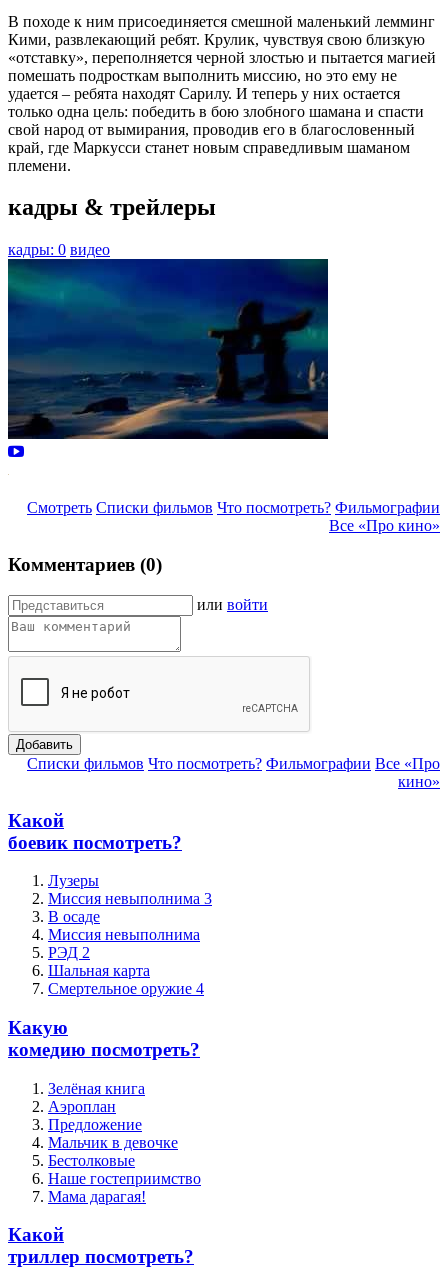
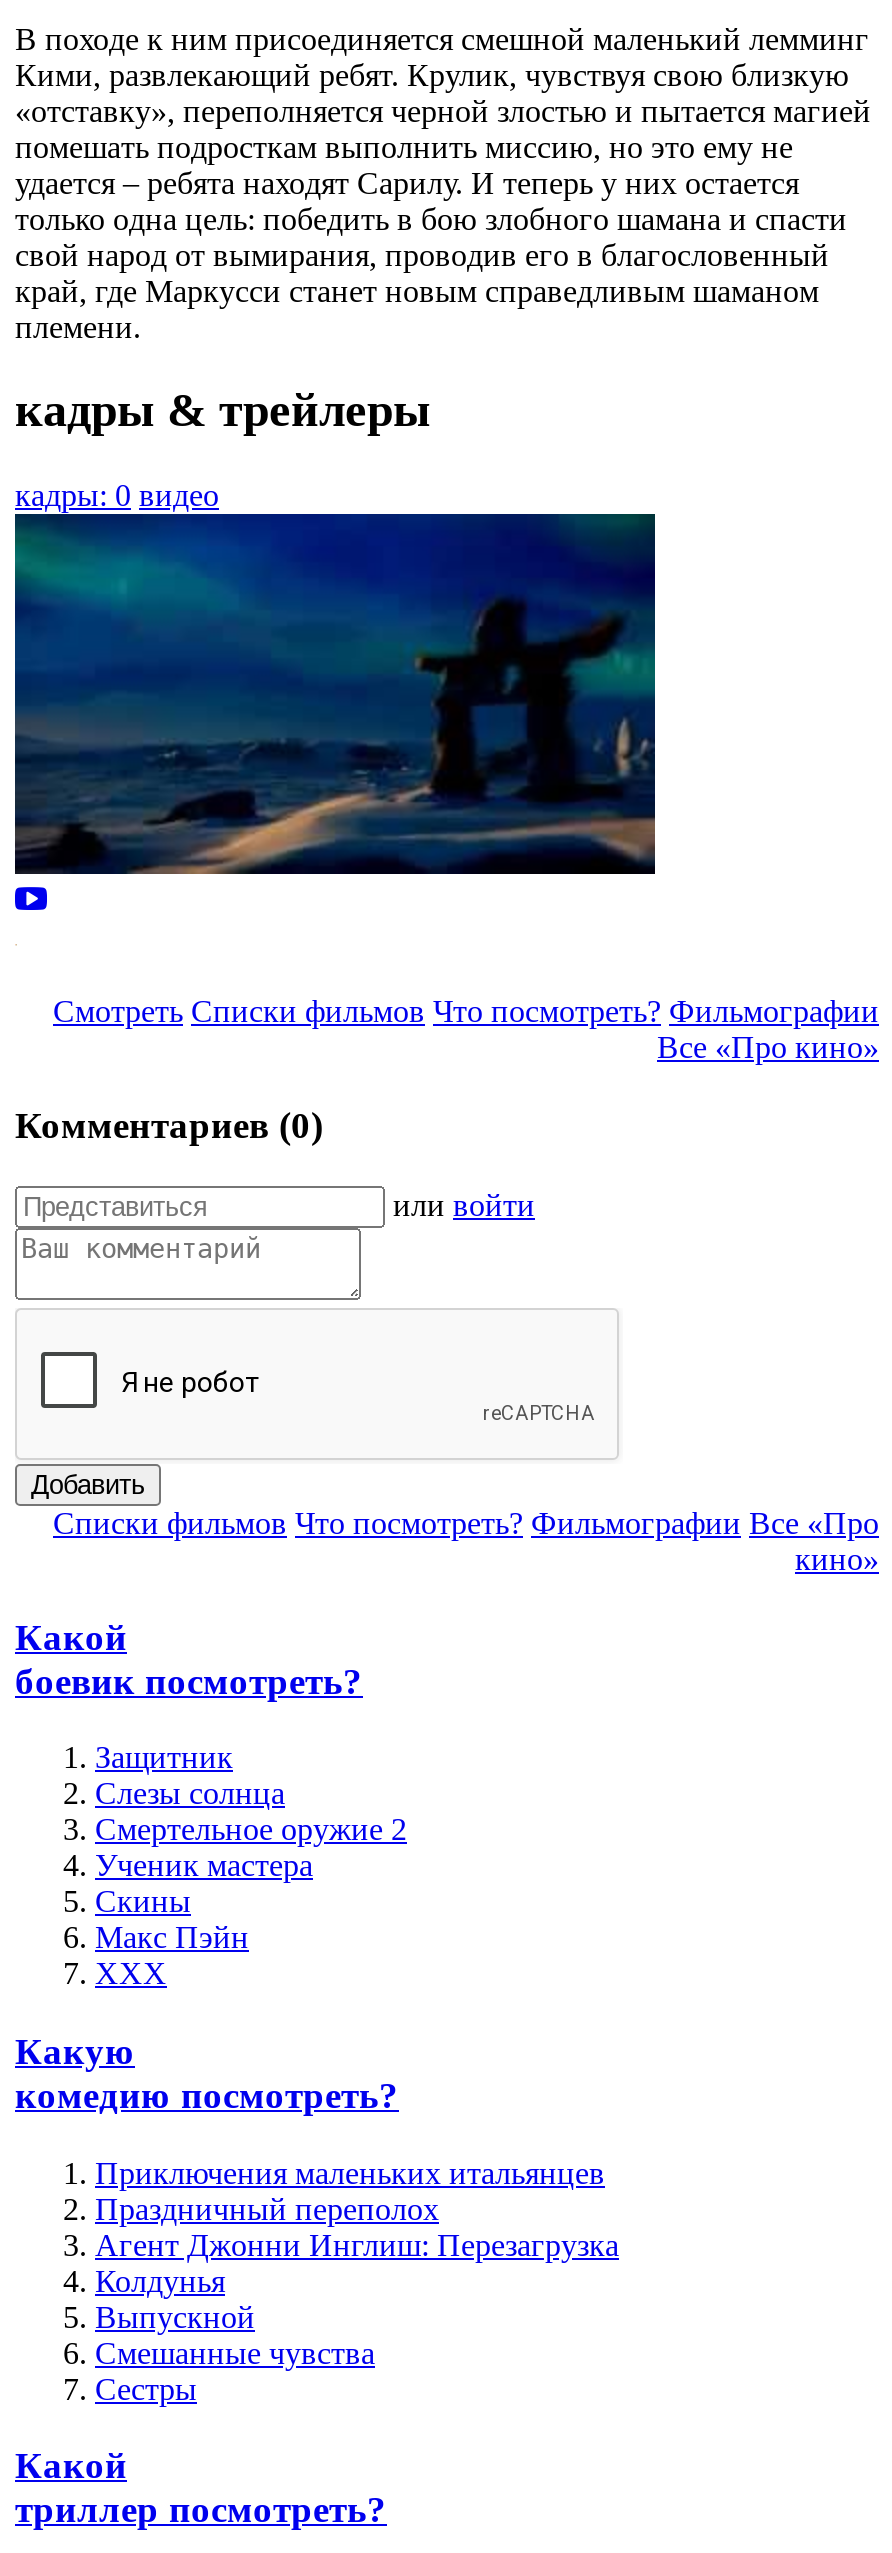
- Лузеры
- Миссия невыполнима 3
- В осаде
- Миссия невыполнима
- РЭД 2
- Шальная карта
- Смертельное оружие 4
+ Защитник
+ Слезы солнца
+ Смертельное оружие 2
+ Ученик мастера
+ Скины
+ Макс Пэйн
+ XXX

- Зелёная книга
- Аэроплан
- Предложение
- Мальчик в девочке
- Бестолковые
- Наше гостеприимство
- Мама дарагая!
+ Приключения маленьких итальянцев
+ Праздничный переполох
+ Агент Джонни Инглиш: Перезагрузка
+ Колдунья
+ Выпускной
+ Смешанные чувства
+ Сестры
